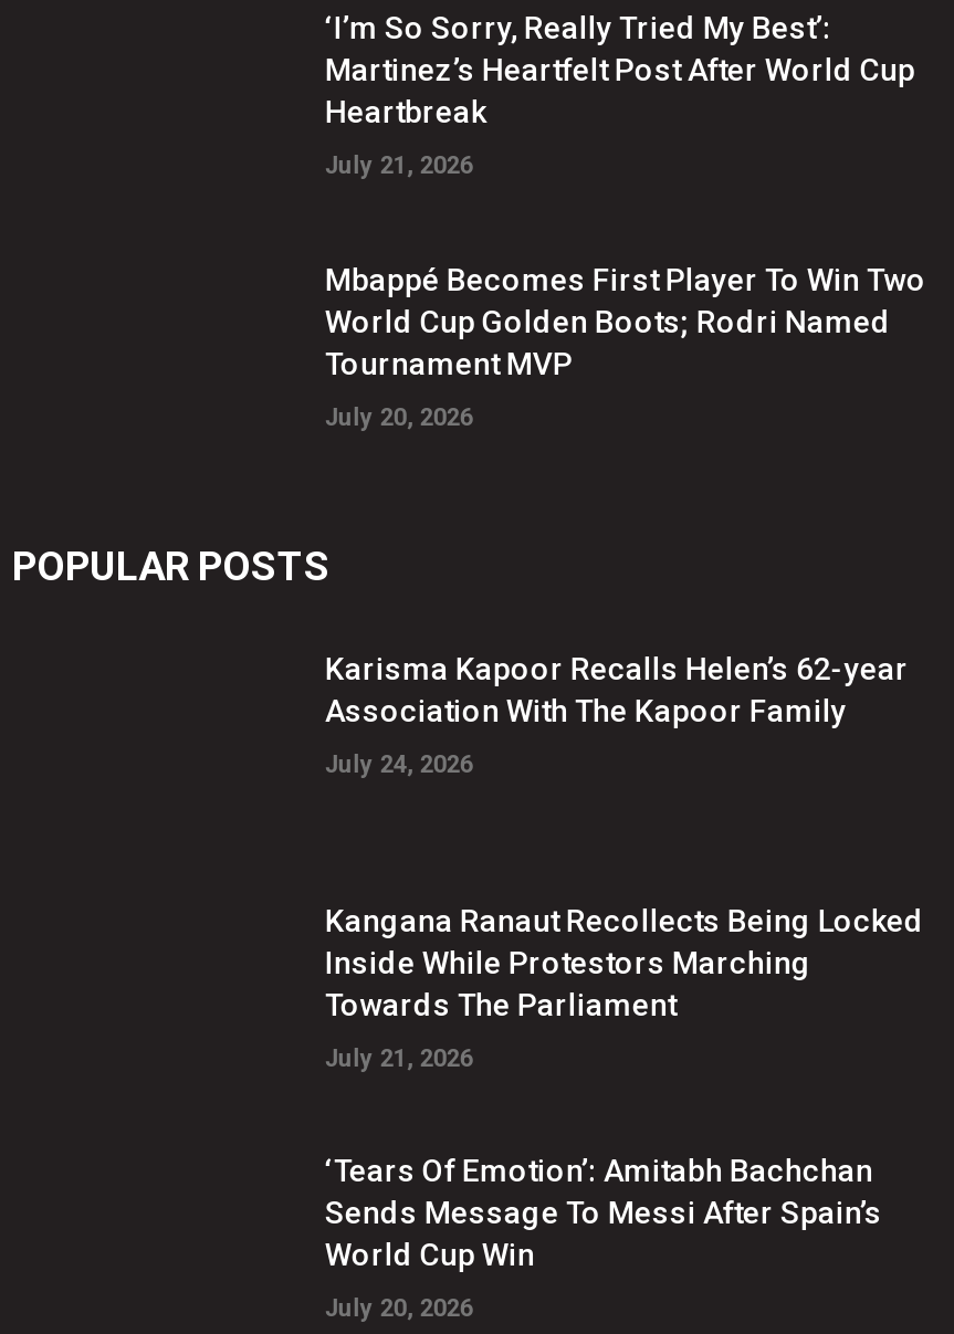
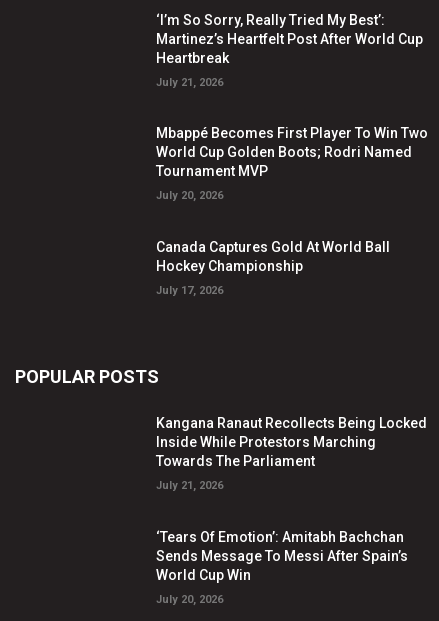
+ Canada Captures Gold At World Ball
+ Hockey Championship
+ July 17, 2026

moved down: POPULAR POSTS

- Karisma Kapoor Recalls Helen’s 62-year
- Association With The Kapoor Family
- July 24, 2026
